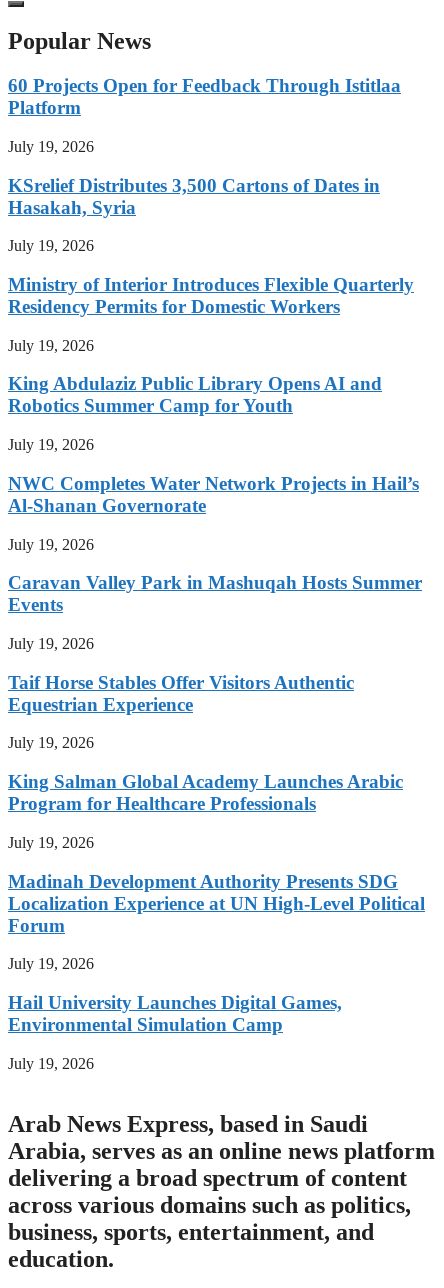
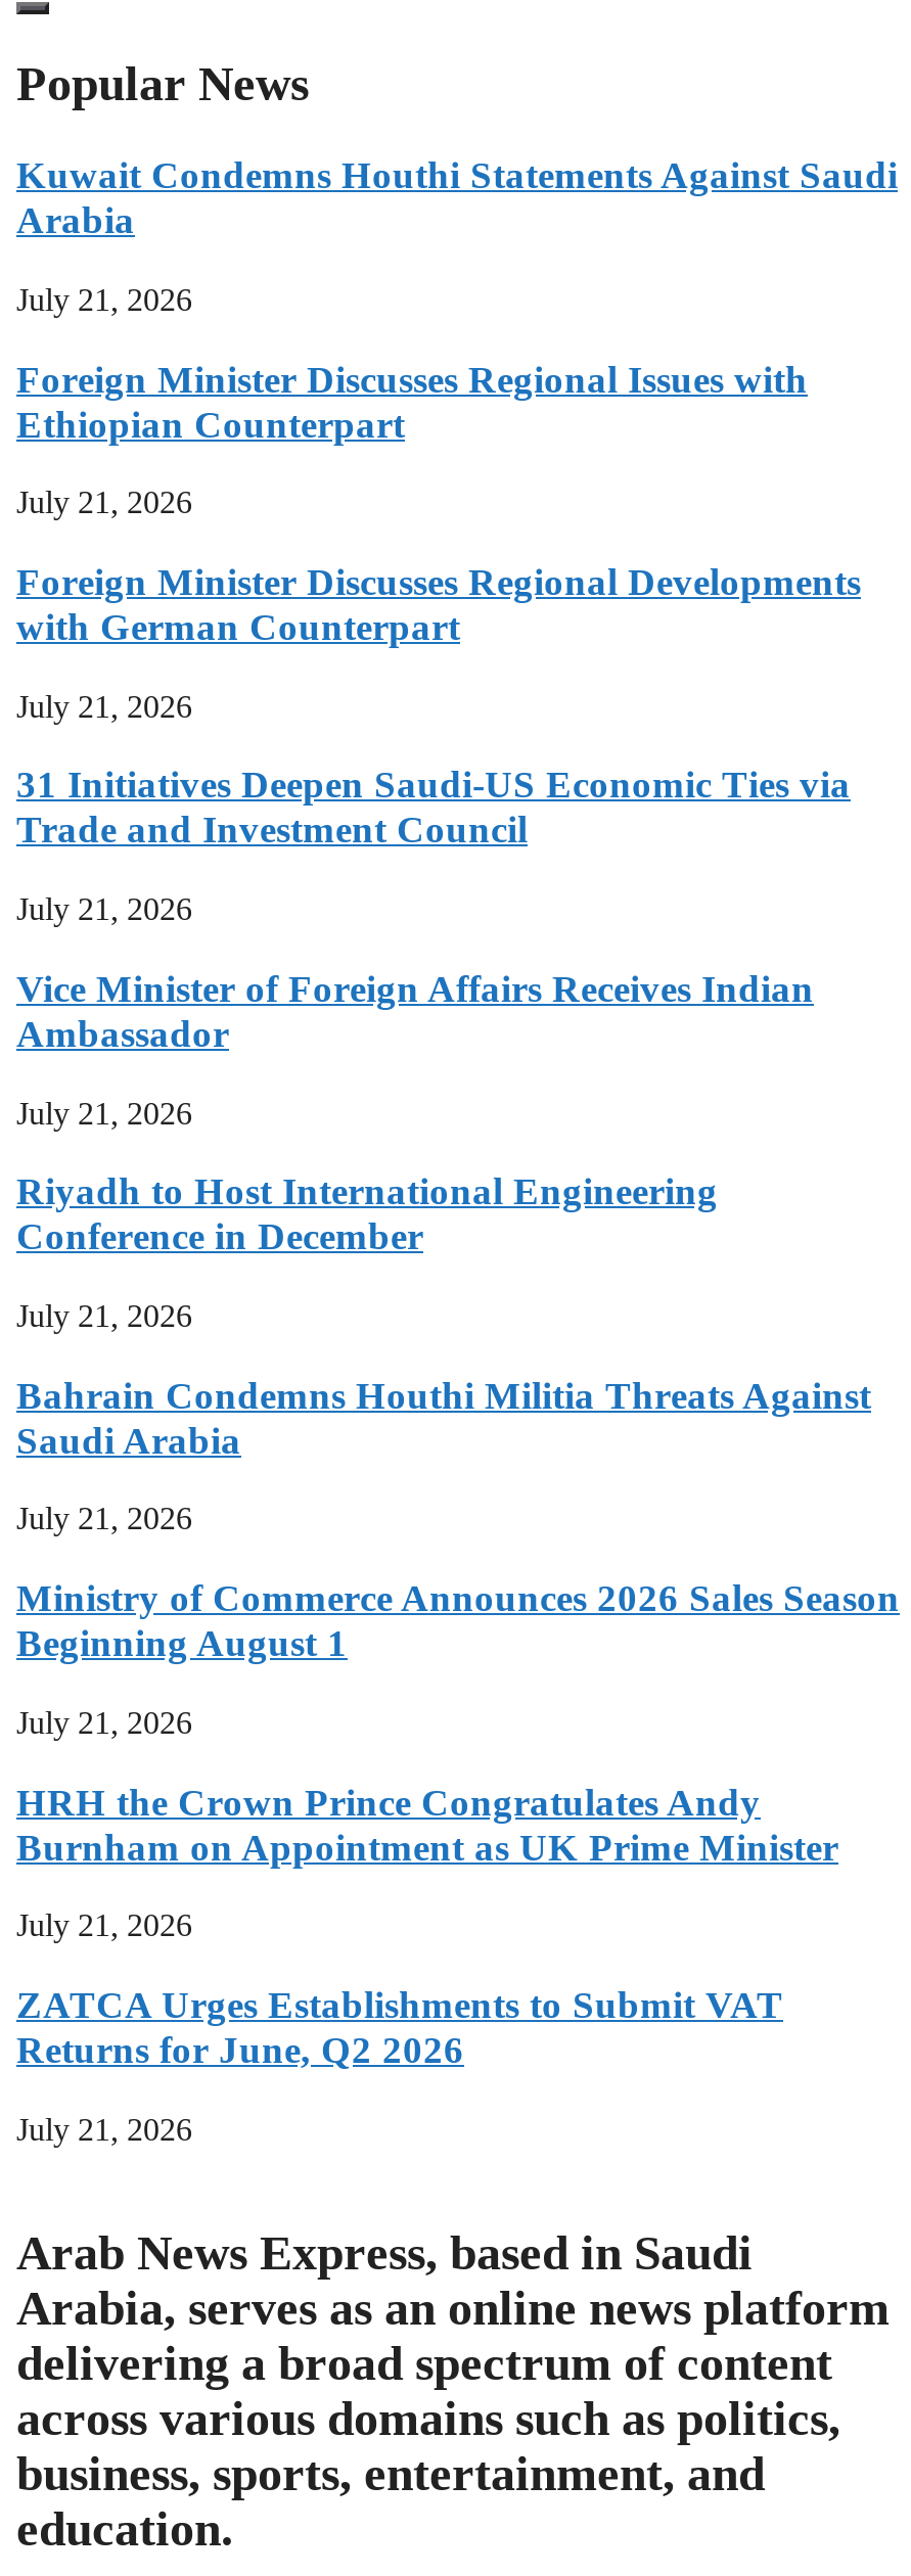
- 60 Projects Open for Feedback Through Istitlaa
- Platform
+ Kuwait Condemns Houthi Statements Against Saudi
+ Arabia

- July 19, 2026
+ July 21, 2026

- KSrelief Distributes 3,500 Cartons of Dates in
- Hasakah, Syria
+ Foreign Minister Discusses Regional Issues with
+ Ethiopian Counterpart

- July 19, 2026
+ July 21, 2026

- Ministry of Interior Introduces Flexible Quarterly
- Residency Permits for Domestic Workers
+ Foreign Minister Discusses Regional Developments
+ with German Counterpart

- July 19, 2026
+ July 21, 2026

- King Abdulaziz Public Library Opens AI and
- Robotics Summer Camp for Youth
+ 31 Initiatives Deepen Saudi-US Economic Ties via
+ Trade and Investment Council

- July 19, 2026
+ July 21, 2026

- NWC Completes Water Network Projects in Hail’s
- Al-Shanan Governorate
+ Vice Minister of Foreign Affairs Receives Indian
+ Ambassador

- July 19, 2026
+ July 21, 2026

- Caravan Valley Park in Mashuqah Hosts Summer
- Events
+ Riyadh to Host International Engineering
+ Conference in December

- July 19, 2026
+ July 21, 2026

- Taif Horse Stables Offer Visitors Authentic
- Equestrian Experience
+ Bahrain Condemns Houthi Militia Threats Against
+ Saudi Arabia

- July 19, 2026
+ July 21, 2026

- King Salman Global Academy Launches Arabic
- Program for Healthcare Professionals
+ Ministry of Commerce Announces 2026 Sales Season
+ Beginning August 1

- July 19, 2026
+ July 21, 2026

- Madinah Development Authority Presents SDG
- Localization Experience at UN High-Level Political
- Forum
+ HRH the Crown Prince Congratulates Andy
+ Burnham on Appointment as UK Prime Minister

- July 19, 2026
+ July 21, 2026

- Hail University Launches Digital Games,
- Environmental Simulation Camp
+ ZATCA Urges Establishments to Submit VAT
+ Returns for June, Q2 2026

- July 19, 2026
+ July 21, 2026
